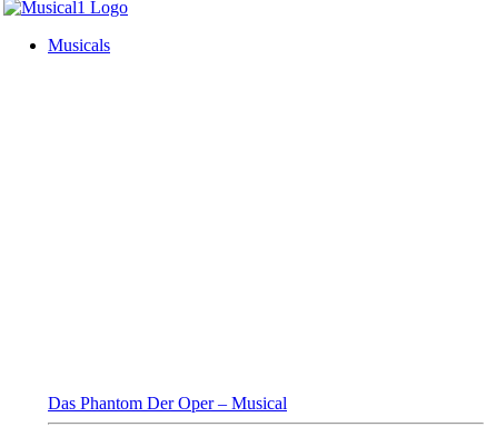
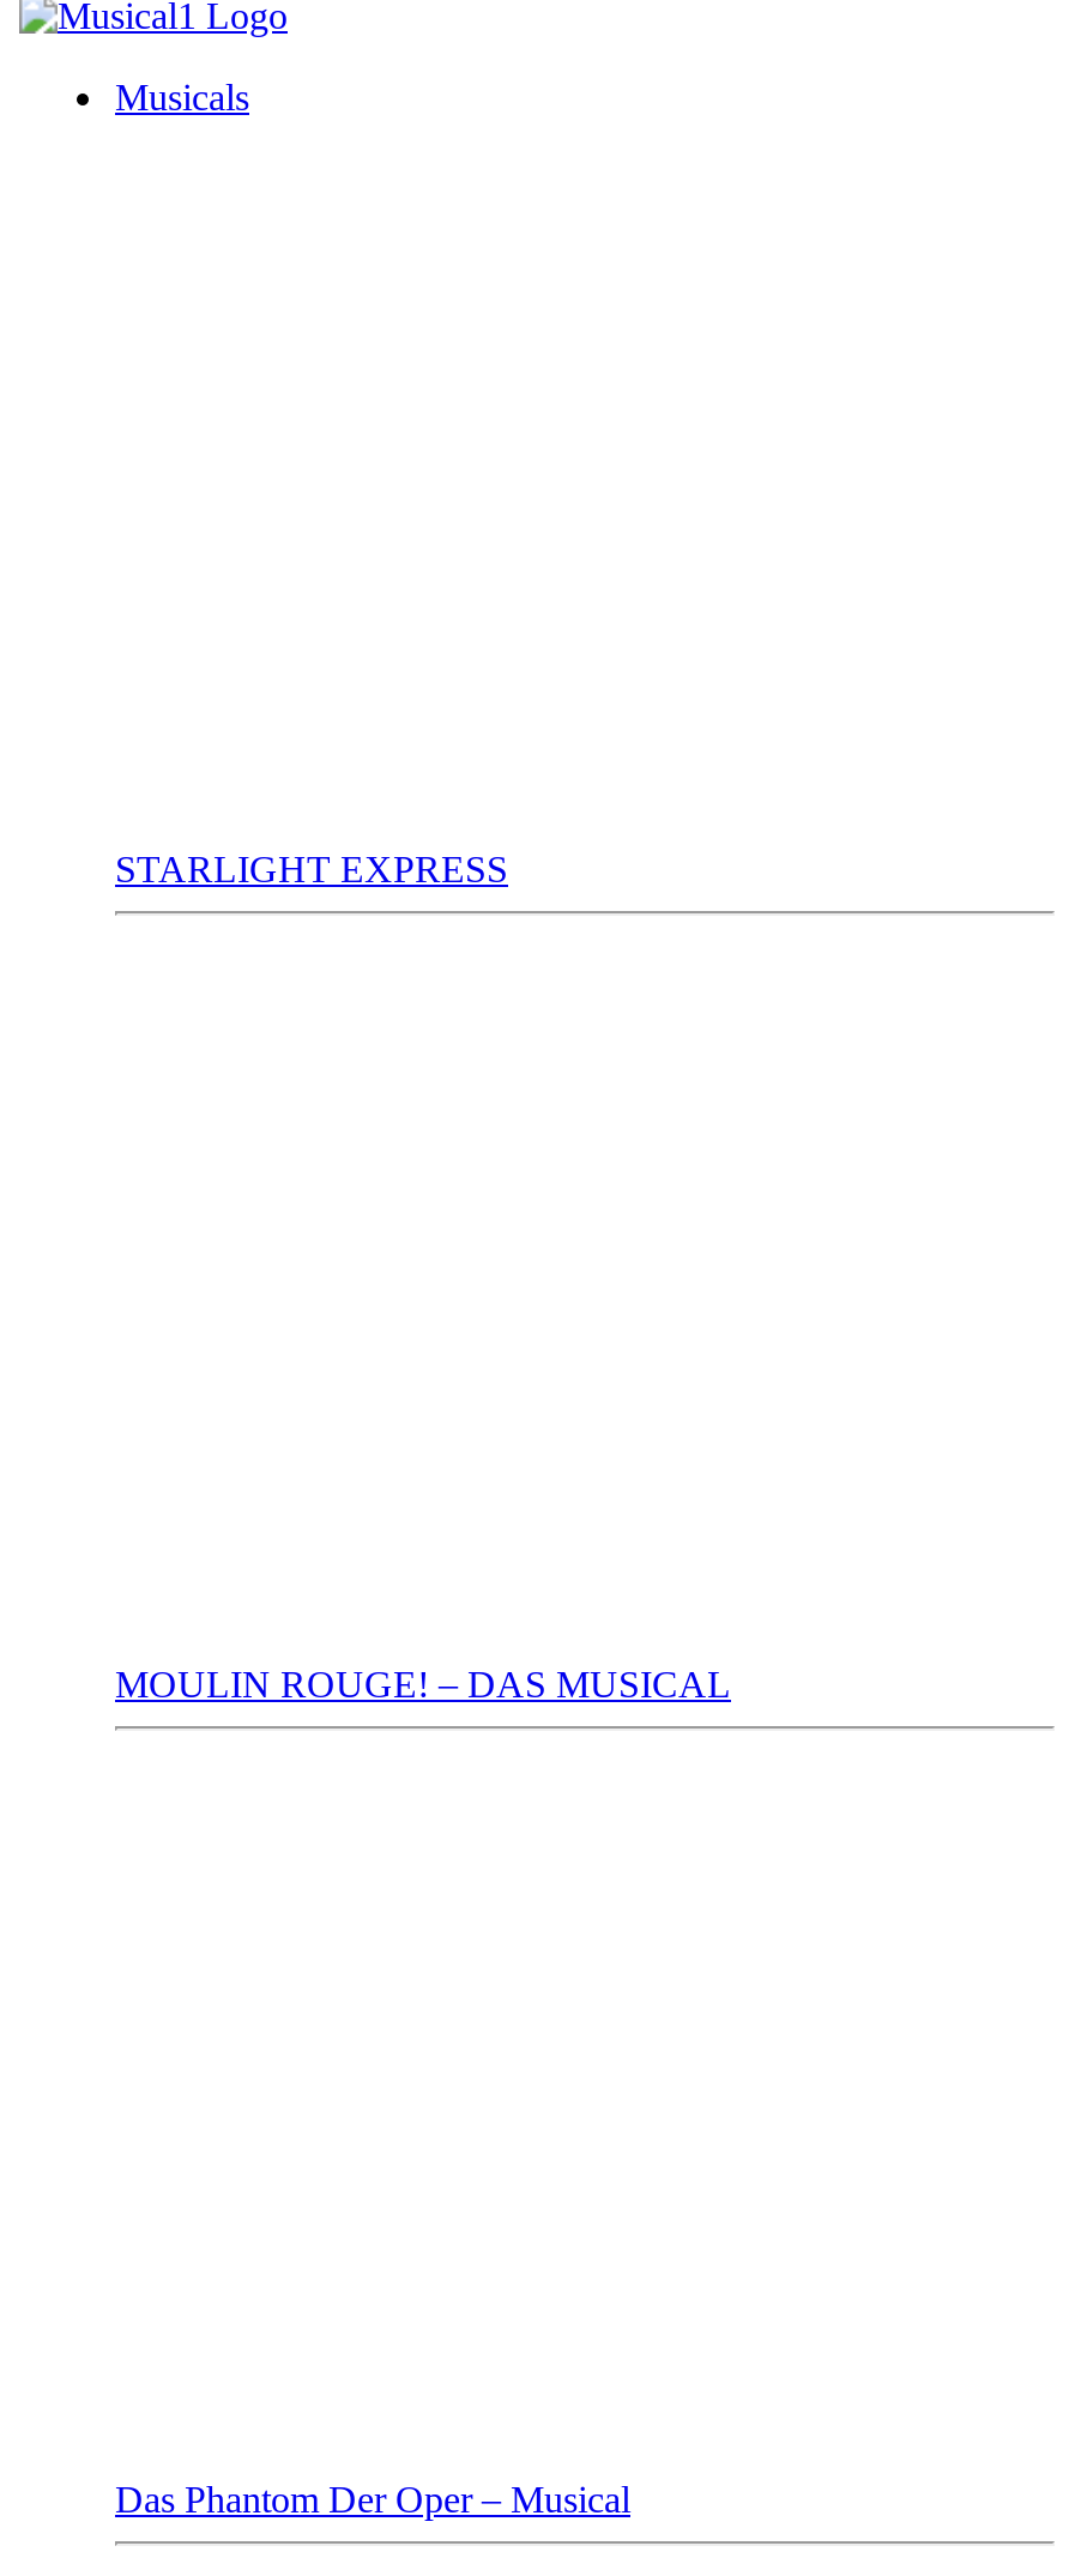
+ STARLIGHT EXPRESS

+ MOULIN ROUGE! – DAS MUSICAL
